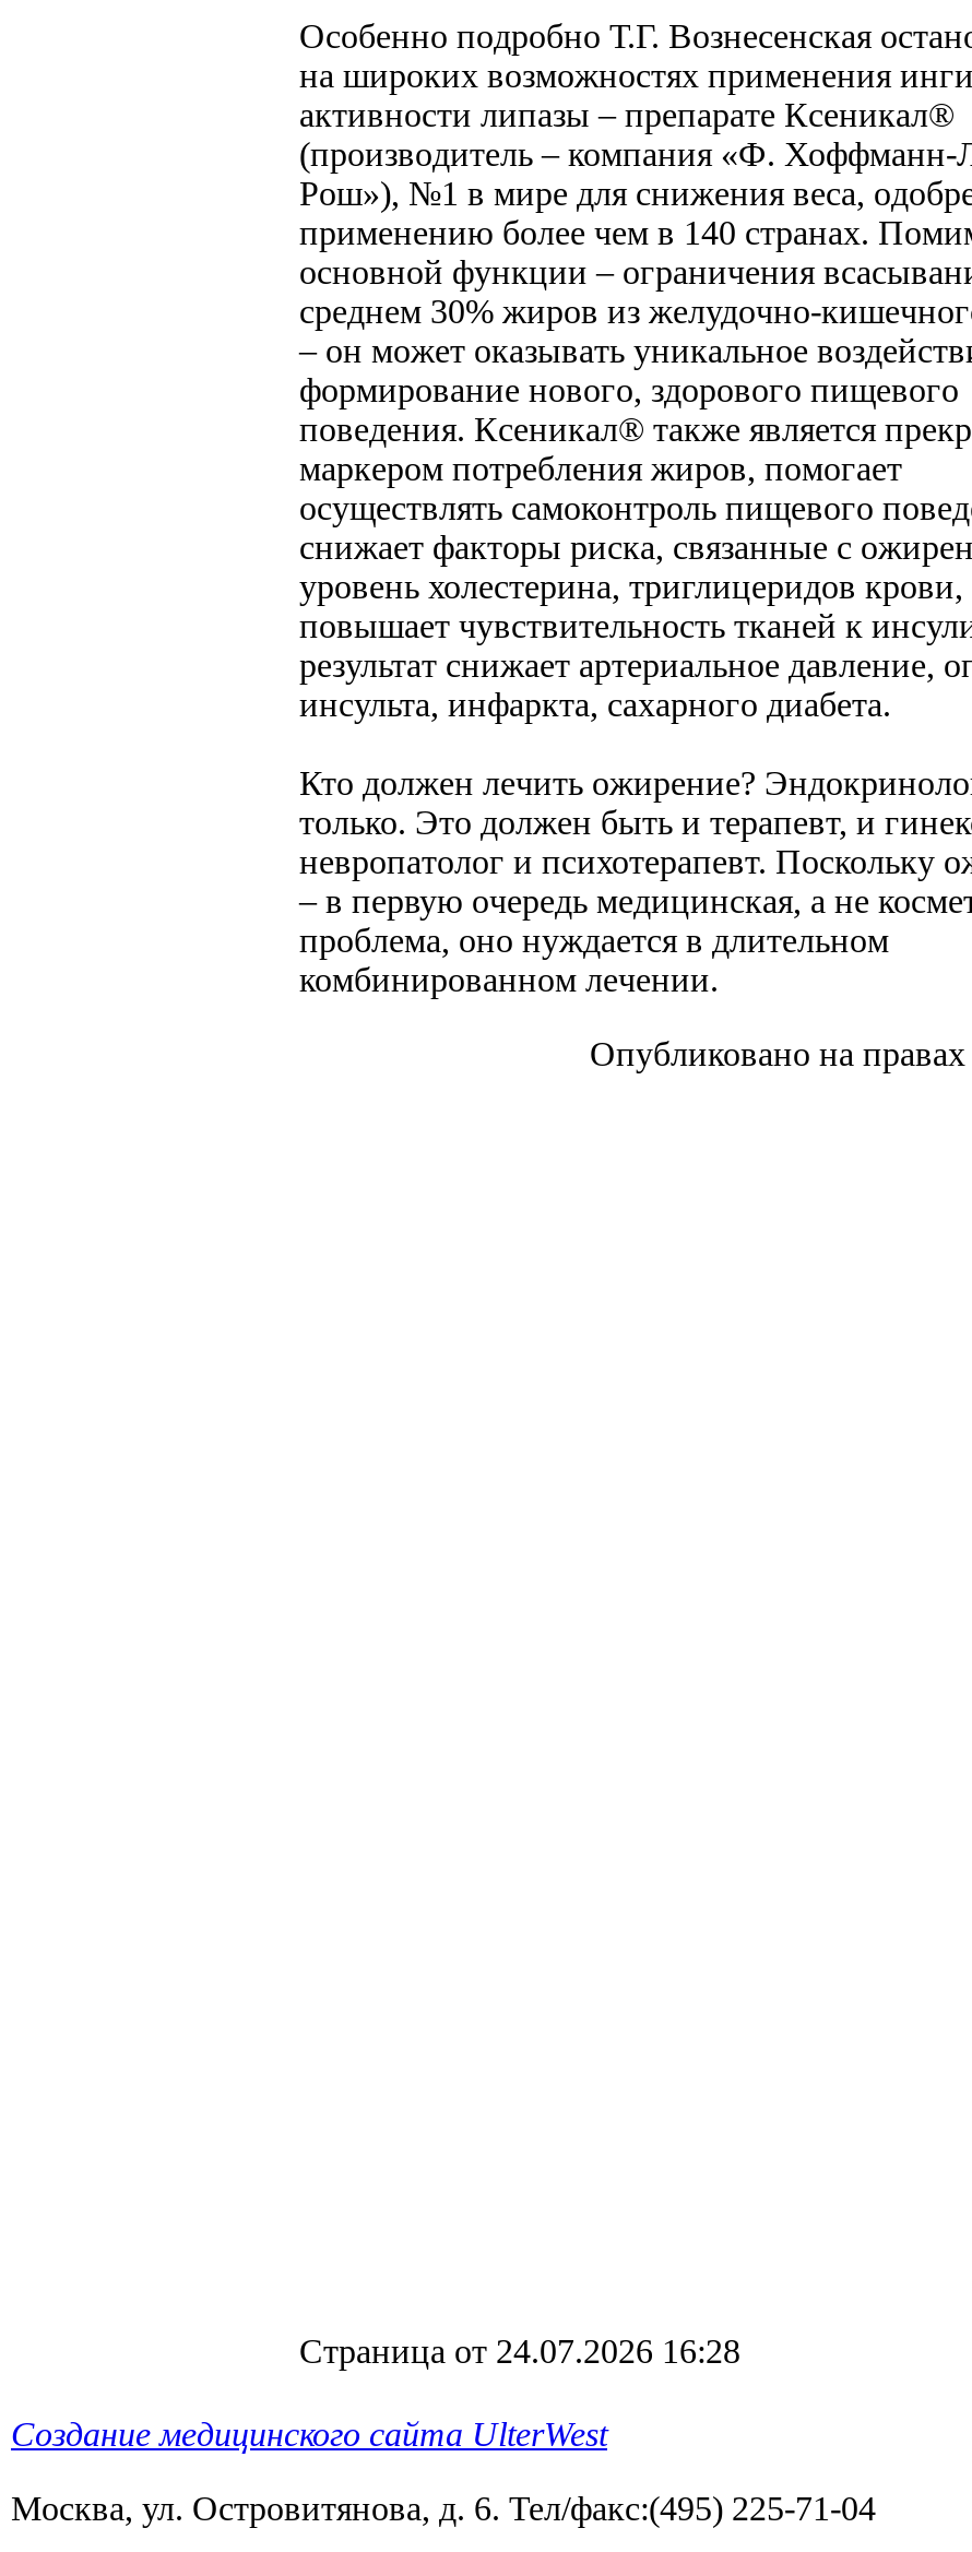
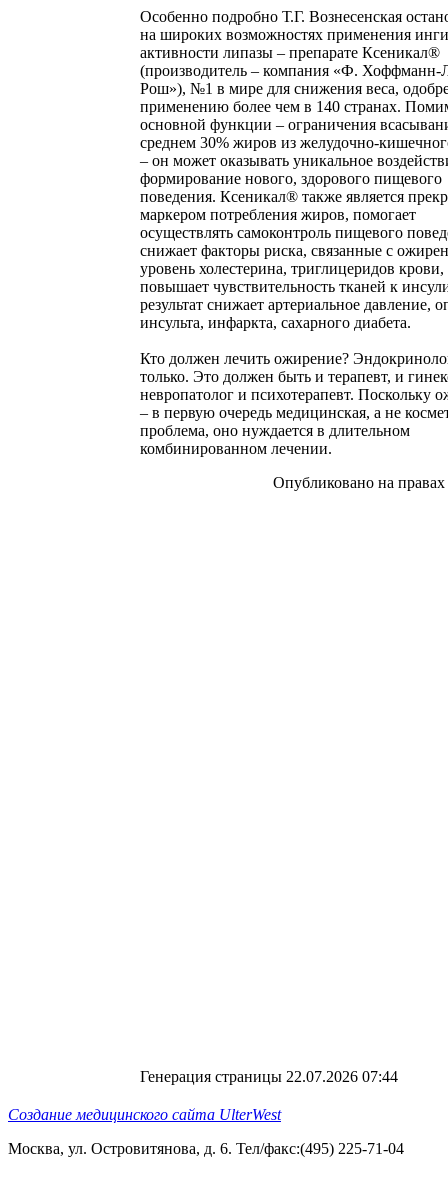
- Страница от 24.07.2026 16:28
+ Генерация страницы 22.07.2026 07:44
